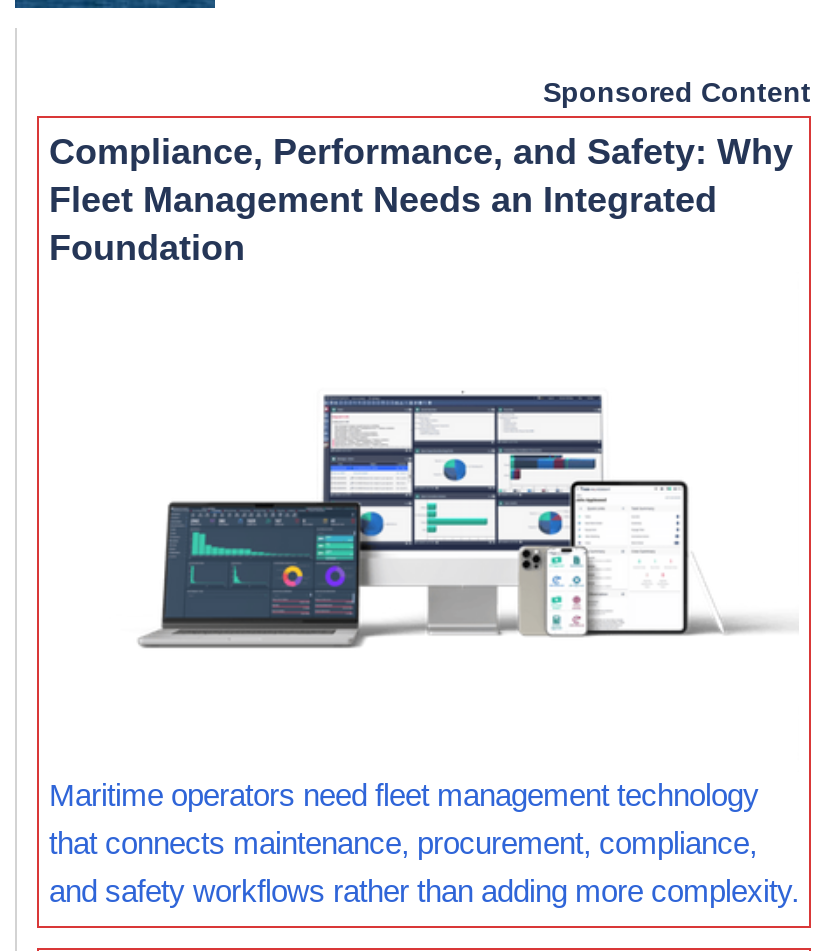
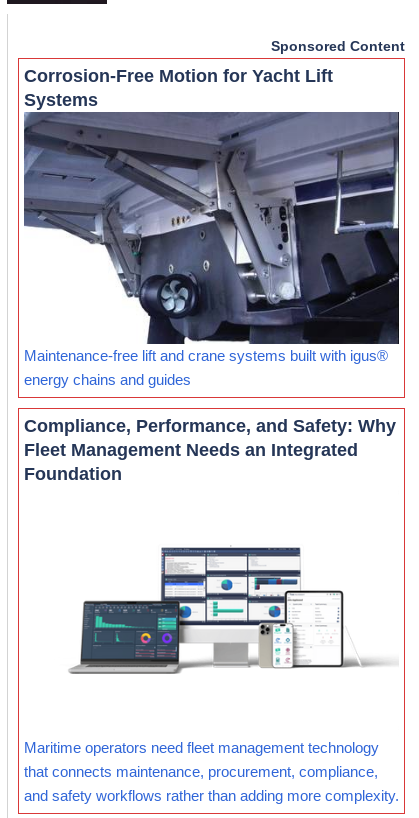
+ [image]
+ Maintenance-free lift and crane systems built with igus®
+ energy chains and guides

+ Corrosion-Free Motion for Yacht Lift
+ Systems
